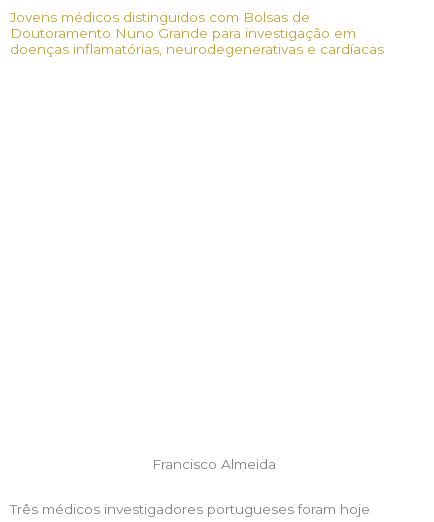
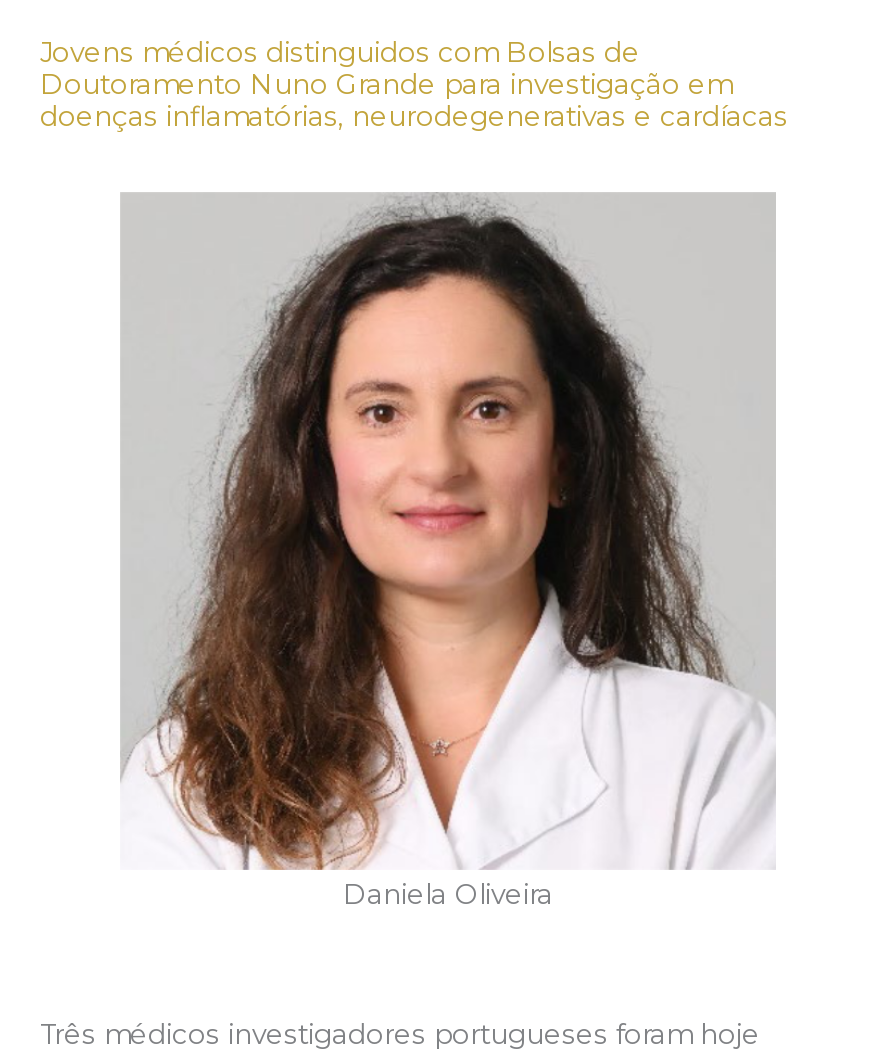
+ [image]

- Francisco Almeida
+ Daniela Oliveira
